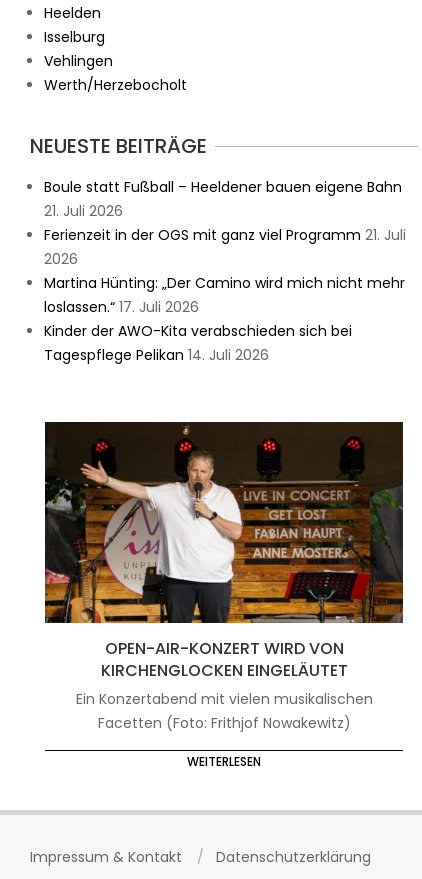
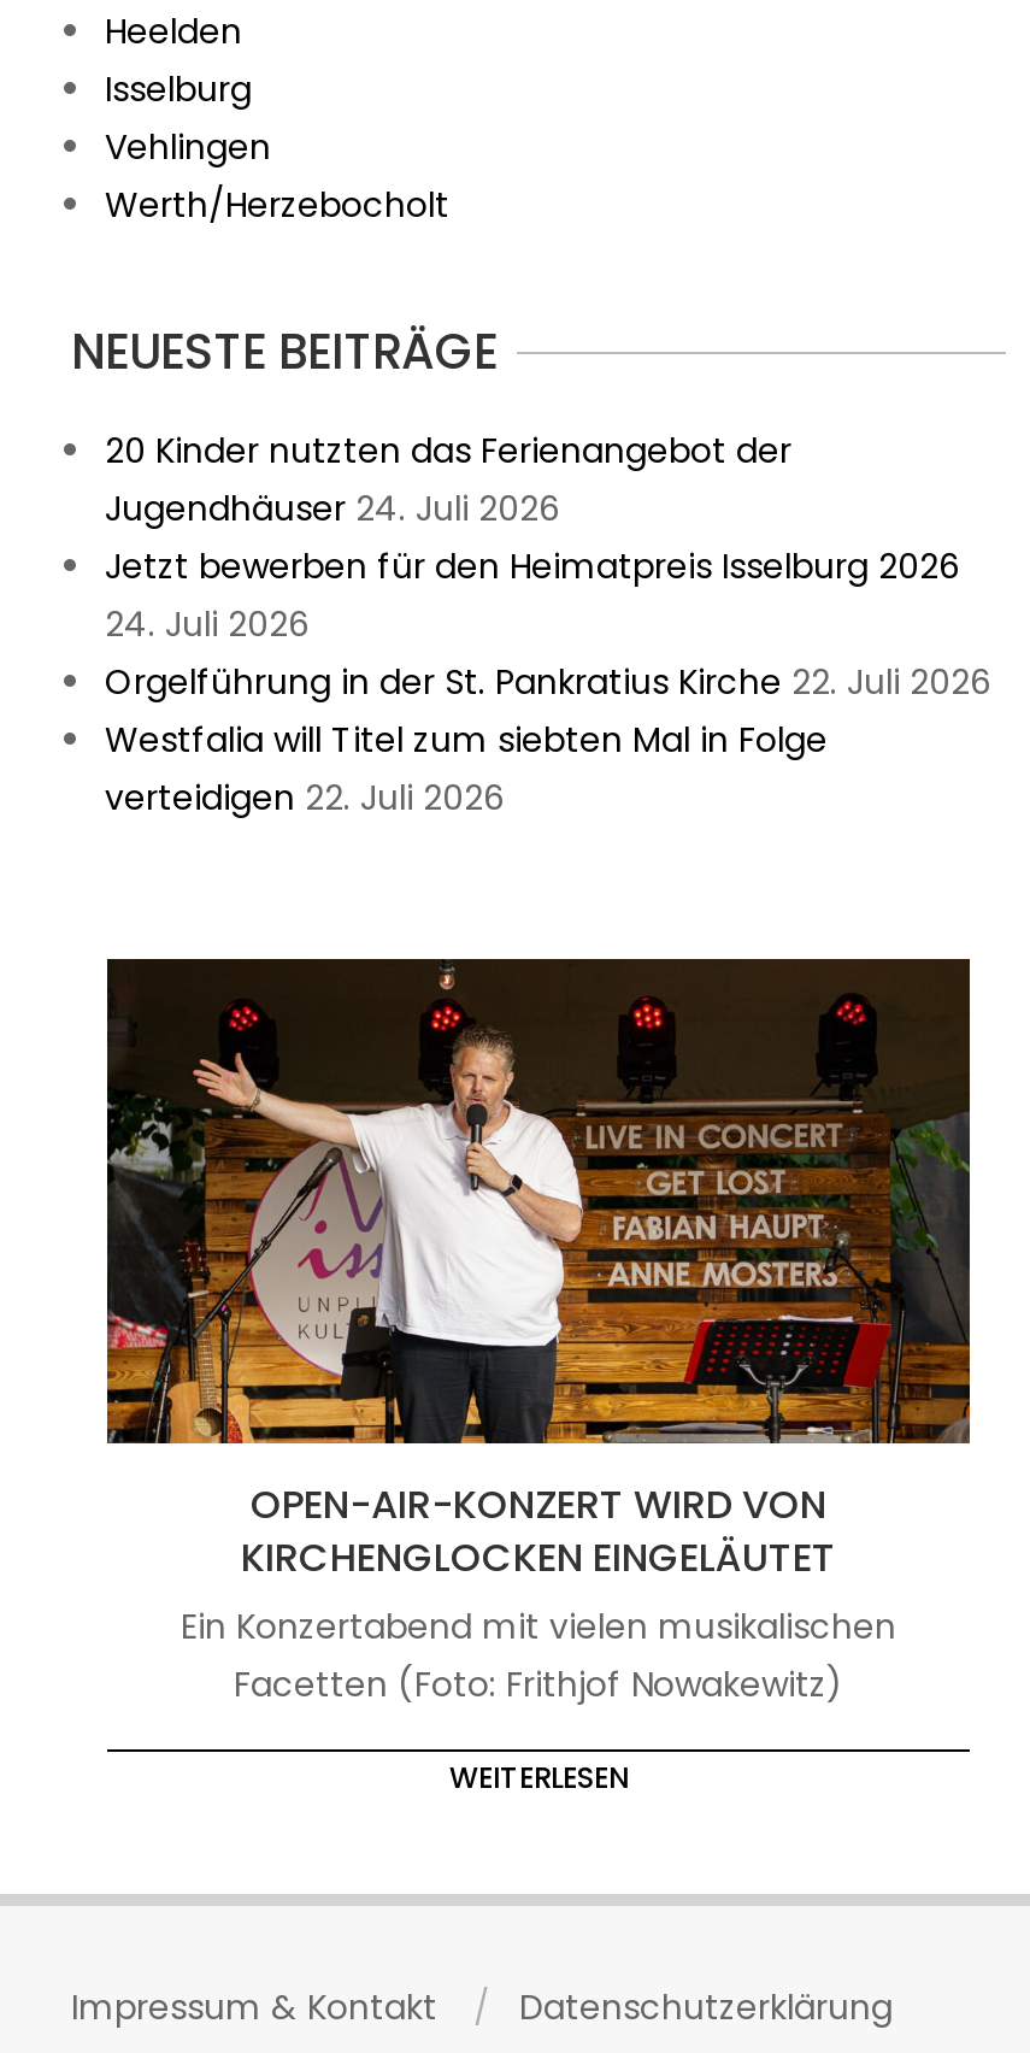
- Boule statt Fußball – Heeldener bauen eigene Bahn
- 21. Juli 2026
- Ferienzeit in der OGS mit ganz viel Programm 21. Juli
- 2026
- Martina Hünting: „Der Camino wird mich nicht mehr
- loslassen.“ 17. Juli 2026
- Kinder der AWO-Kita verabschieden sich bei
- Tagespflege Pelikan 14. Juli 2026
+ 20 Kinder nutzten das Ferienangebot der
+ Jugendhäuser 24. Juli 2026
+ Jetzt bewerben für den Heimatpreis Isselburg 2026
+ 24. Juli 2026
+ Orgelführung in der St. Pankratius Kirche 22. Juli 2026
+ Westfalia will Titel zum siebten Mal in Folge
+ verteidigen 22. Juli 2026
